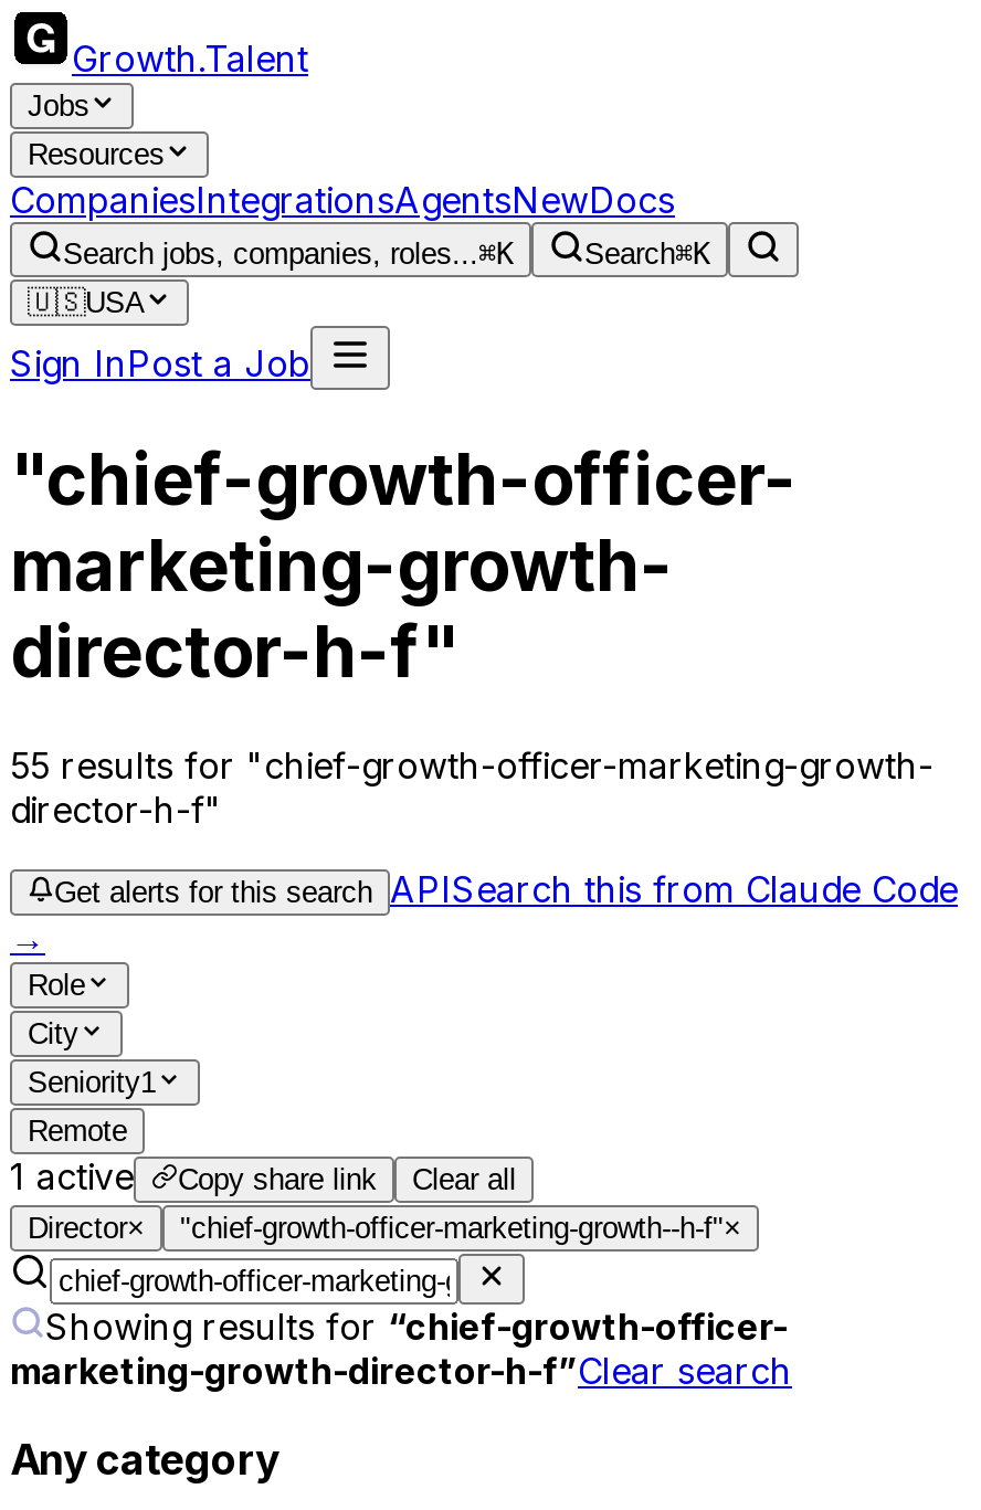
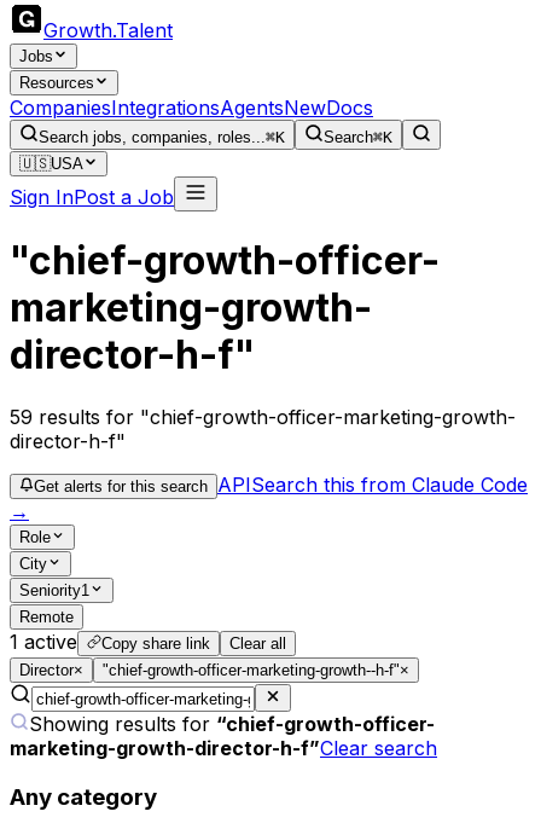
- 55 results for "chief-growth-officer-marketing-growth-
+ 59 results for "chief-growth-officer-marketing-growth-
